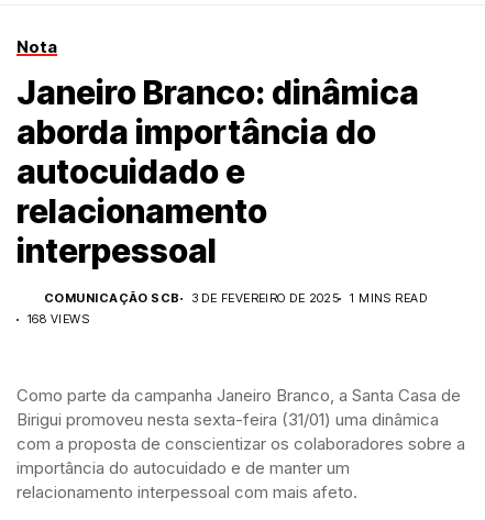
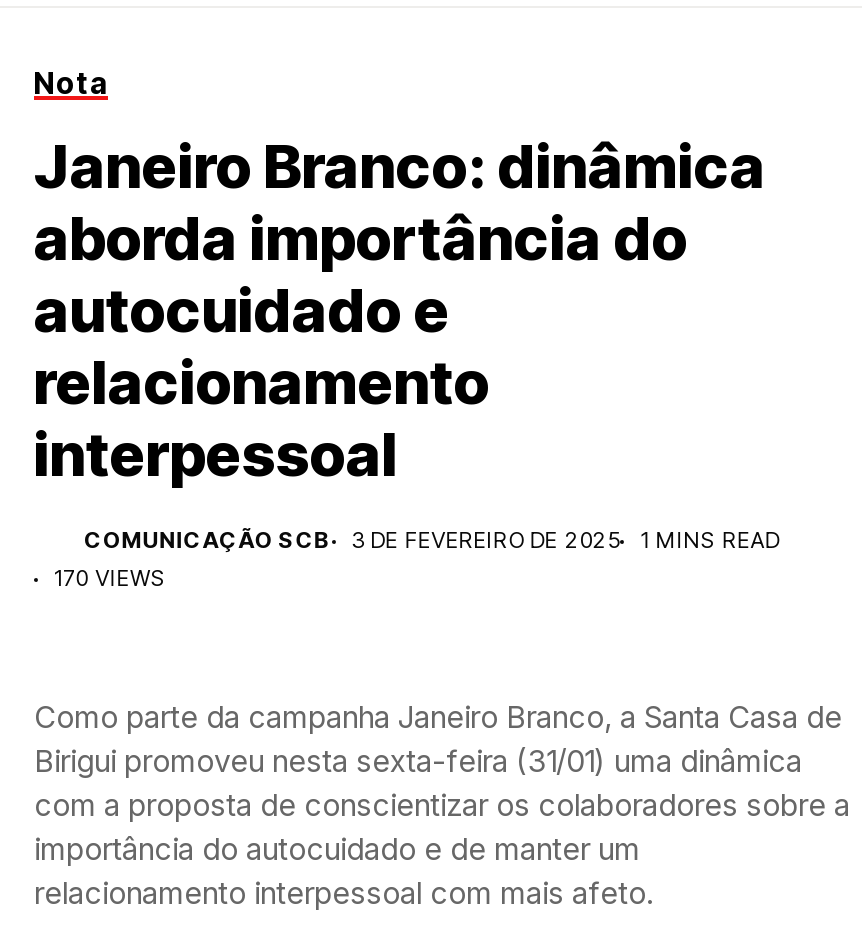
- 168 VIEWS
+ 170 VIEWS
